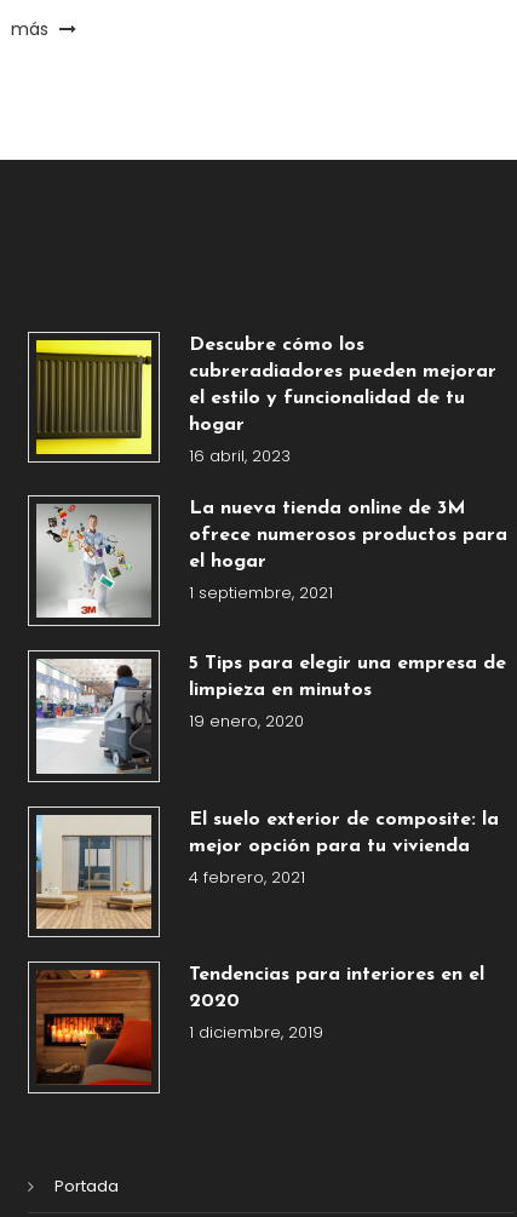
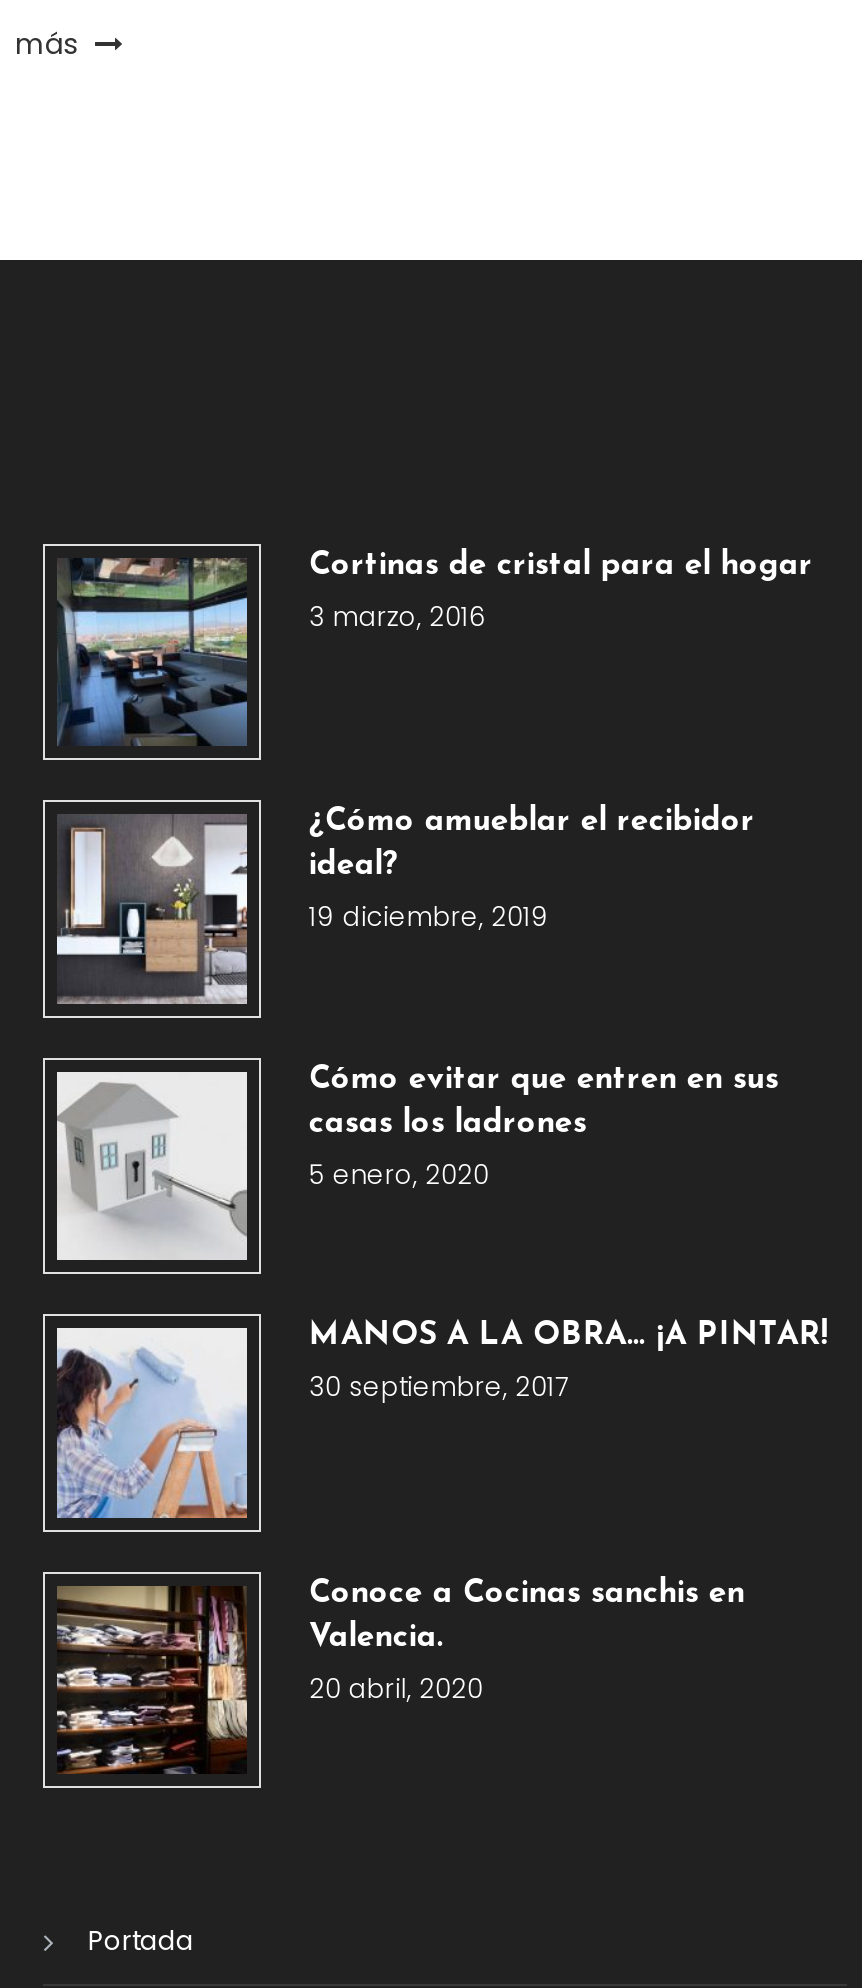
- [image]
- Descubre cómo los
- cubreradiadores pueden mejorar
- el estilo y funcionalidad de tu
- hogar
- 16 abril, 2023
+ [image]
+ Cortinas de cristal para el hogar
+ 3 marzo, 2016

- [image]
- La nueva tienda online de 3M
- ofrece numerosos productos para
- el hogar
- 1 septiembre, 2021
+ [image]
+ ¿Cómo amueblar el recibidor
+ ideal?
+ 19 diciembre, 2019

- [image]
- 5 Tips para elegir una empresa de
- limpieza en minutos
- 19 enero, 2020
+ [image]
+ Cómo evitar que entren en sus
+ casas los ladrones
+ 5 enero, 2020

- [image]
- El suelo exterior de composite: la
- mejor opción para tu vivienda
- 4 febrero, 2021
+ [image]
+ MANOS A LA OBRA… ¡A PINTAR!
+ 30 septiembre, 2017

- [image]
- Tendencias para interiores en el
- 2020
- 1 diciembre, 2019
+ [image]
+ Conoce a Cocinas sanchis en
+ Valencia.
+ 20 abril, 2020
